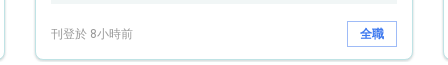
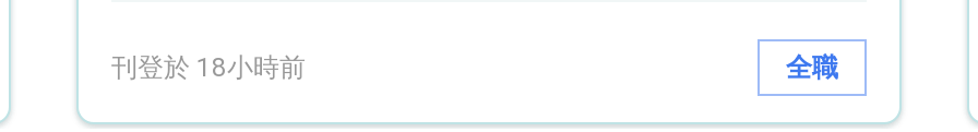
- 刊登於 8小時前
+ 刊登於 18小時前
